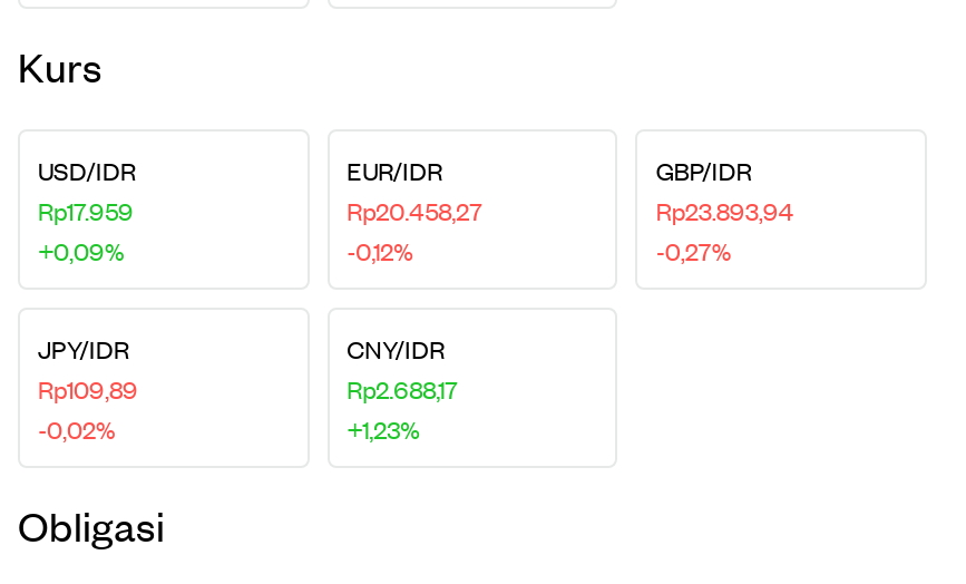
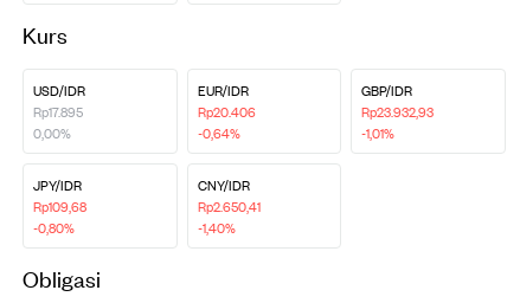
- Rp17.959
- +0,09%
+ Rp17.895
+ 0,00%

- Rp20.458,27
- -0,12%
+ Rp20.406
+ -0,64%

- Rp23.893,94
- -0,27%
+ Rp23.932,93
+ -1,01%

- Rp109,89
- -0,02%
+ Rp109,68
+ -0,80%

- Rp2.688,17
- +1,23%
+ Rp2.650,41
+ -1,40%
